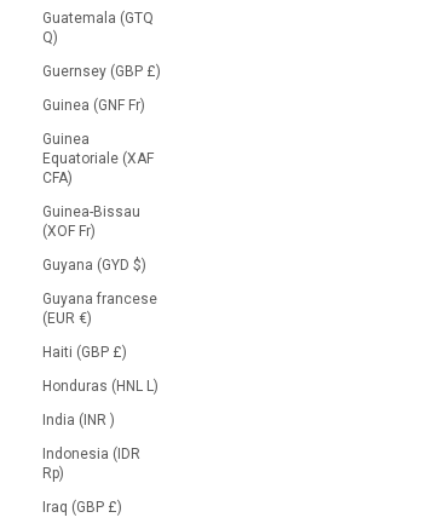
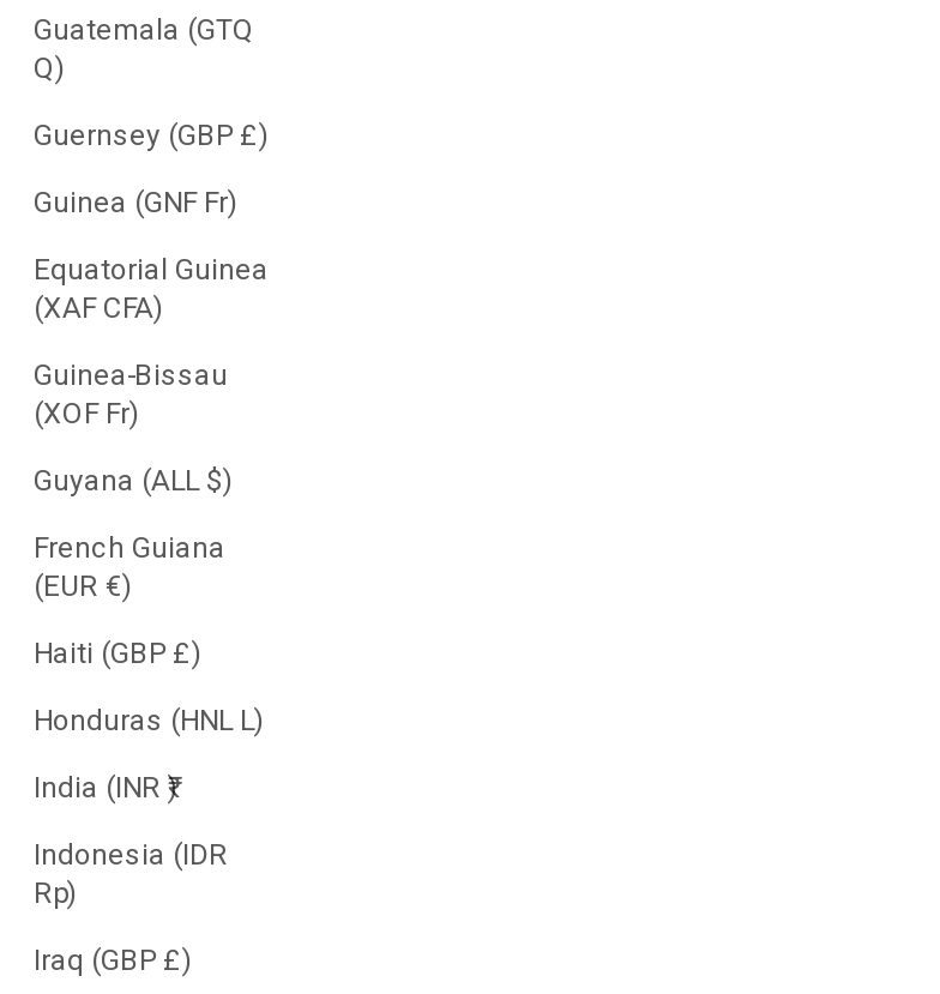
- Guinea
- Equatoriale (XAF
- CFA)
+ Equatorial Guinea
+ (XAF CFA)

- Guyana (GYD $)
+ Guyana (ALL $)

- Guyana francese
+ French Guiana
